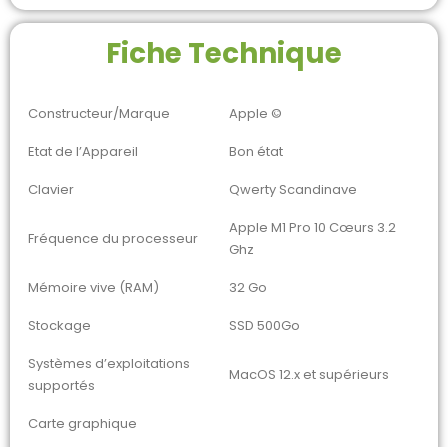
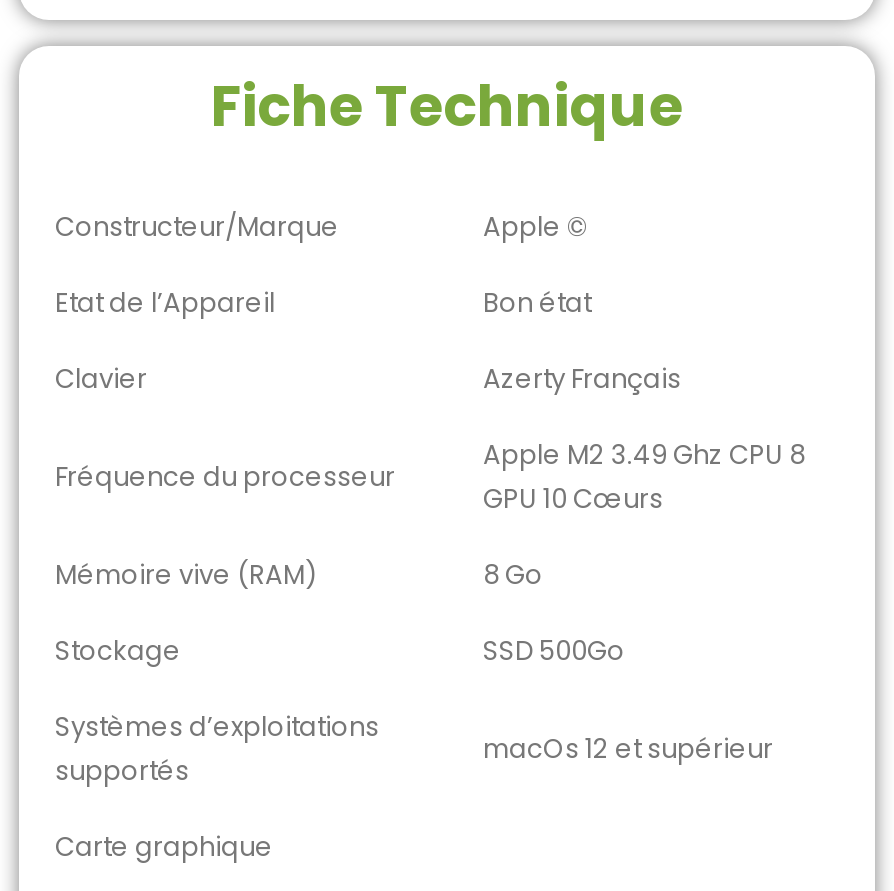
- Qwerty Scandinave
+ Azerty Français

- Apple M1 Pro 10 Cœurs 3.2
- Ghz
+ Apple M2 3.49 Ghz CPU 8
+ GPU 10 Cœurs

- 32 Go
+ 8 Go

- MacOS 12.x et supérieurs
+ macOs 12 et supérieur
